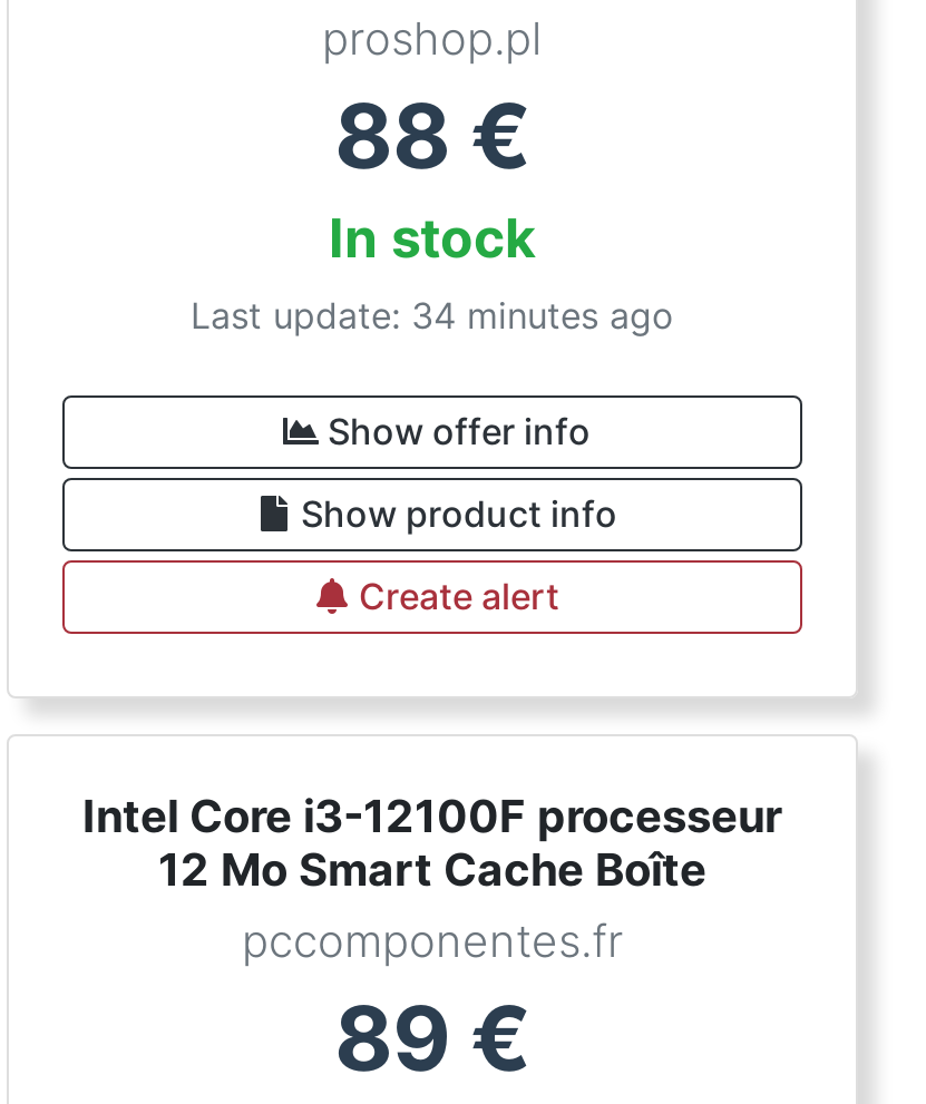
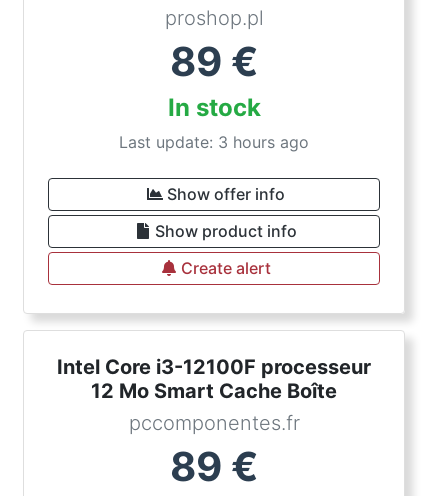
- 88 €
+ 89 €

- Last update: 34 minutes ago
+ Last update: 3 hours ago
